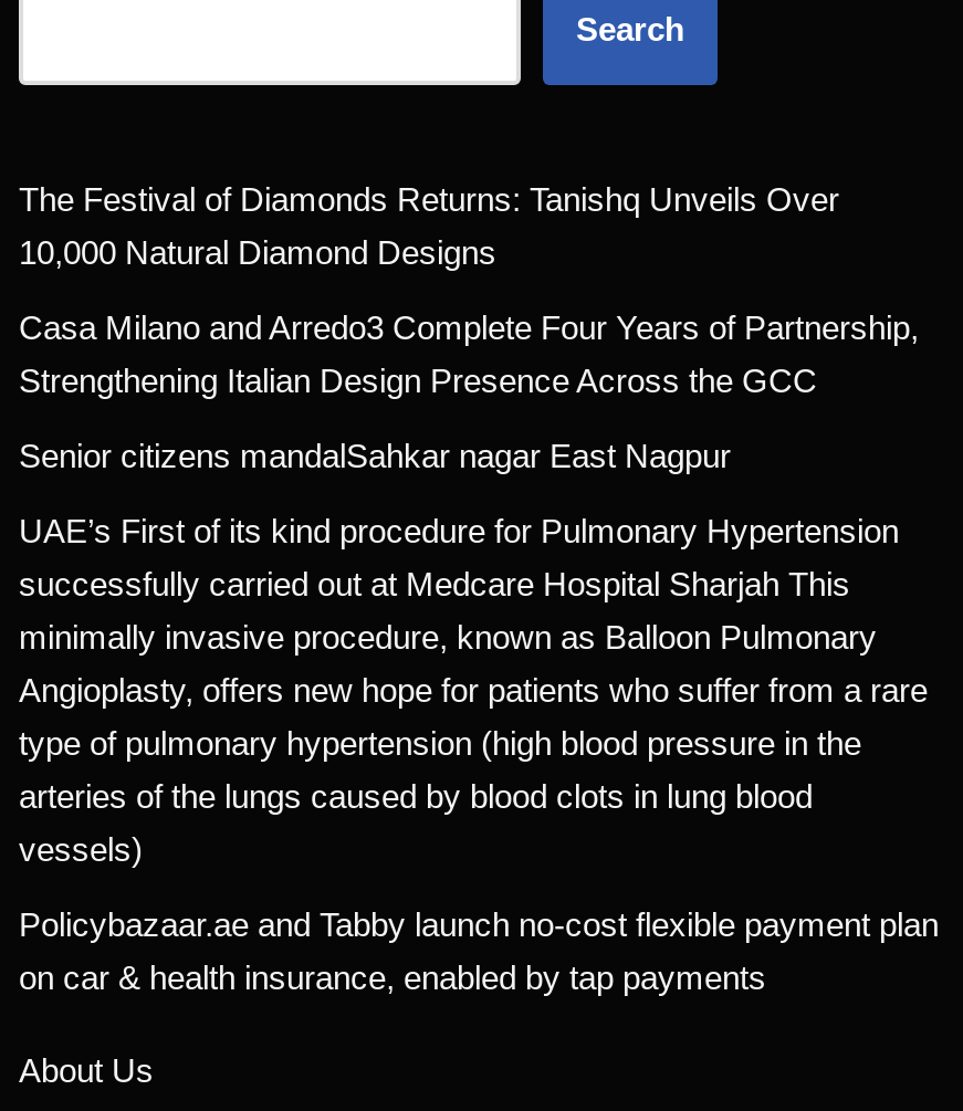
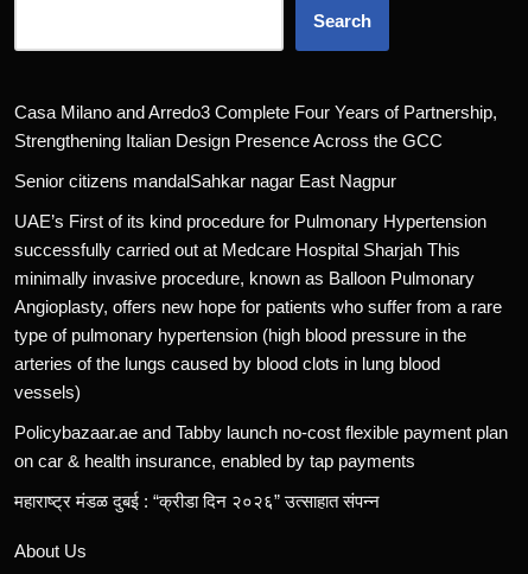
- The Festival of Diamonds Returns: Tanishq Unveils Over
- 10,000 Natural Diamond Designs

moved up: Casa Milano and Arredo3 Complete Four Years of Partnership, | Strengthening Italian Design Presence Across the GCC | Senior citizens mandalSahkar nagar East Nagpur | ... | Policybazaar.ae and Tabby launch no-cost flexible payment plan | on car & health insurance, enabled by tap payments

+ महाराष्ट्र मंडळ दुबई : “क्रीडा दिन २०२६” उत्साहात संपन्न
